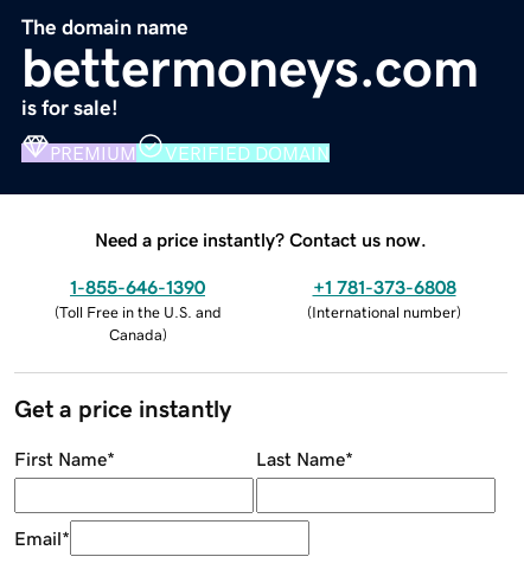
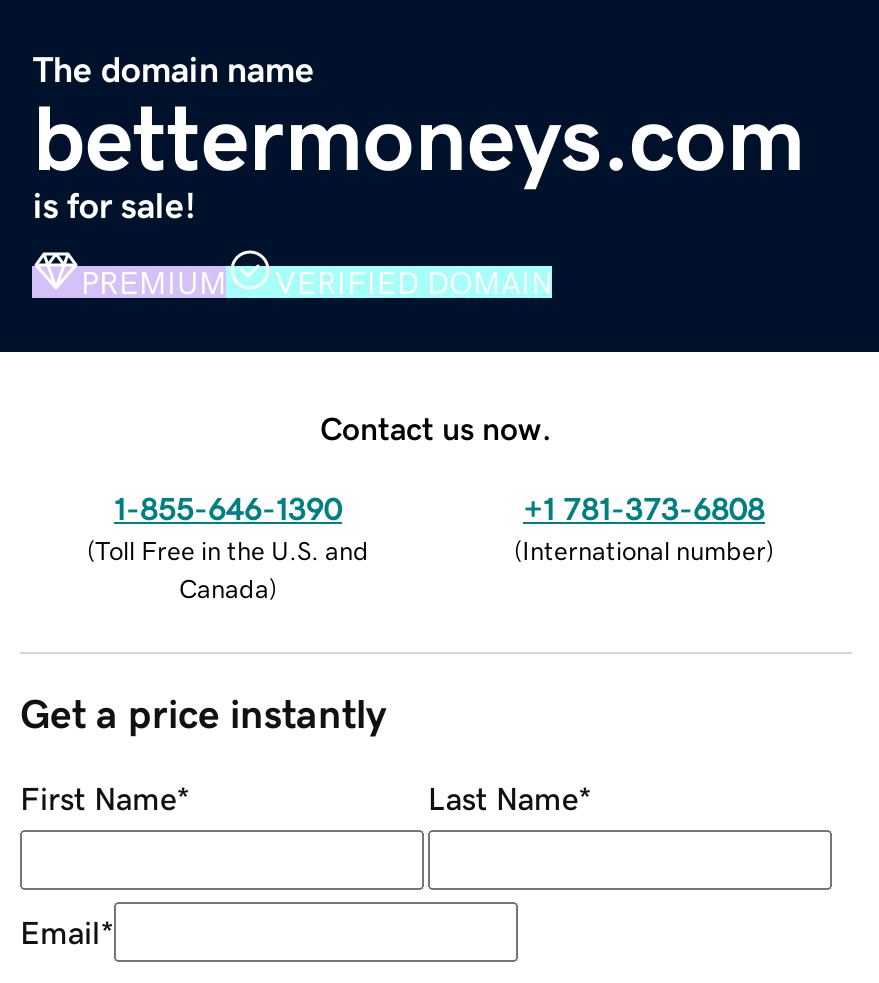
- Need a price instantly? Contact us now.
+ Contact us now.
